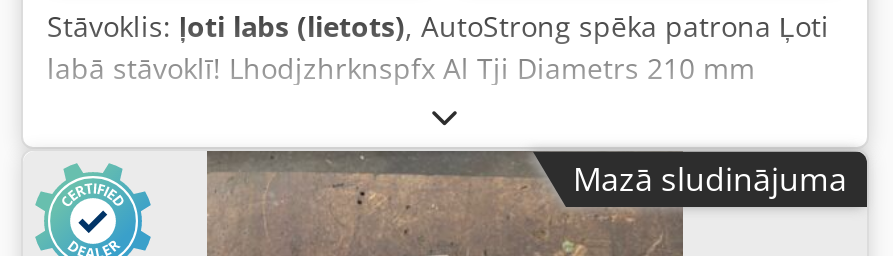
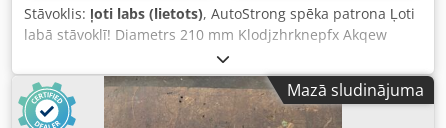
- labā stāvoklī! Lhodjzhrknspfx Al Tji Diametrs 210 mm
+ labā stāvoklī! Diametrs 210 mm Klodjzhrknepfx Akqew
